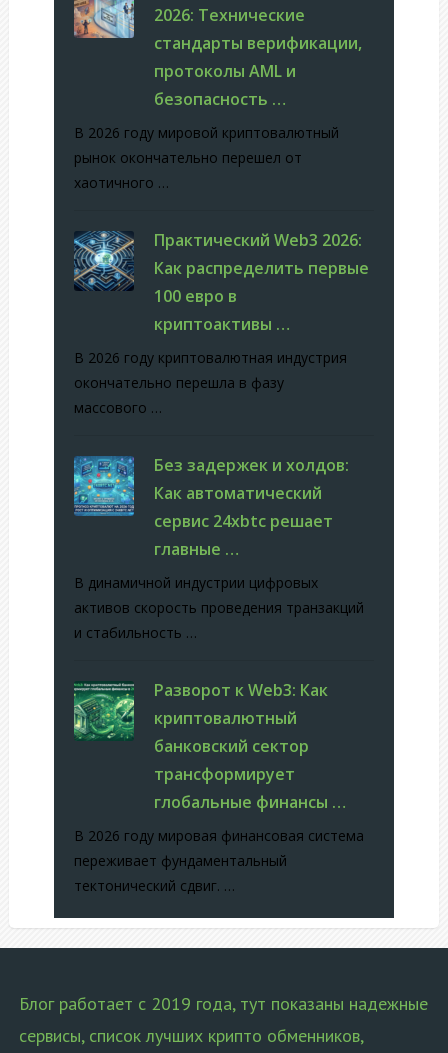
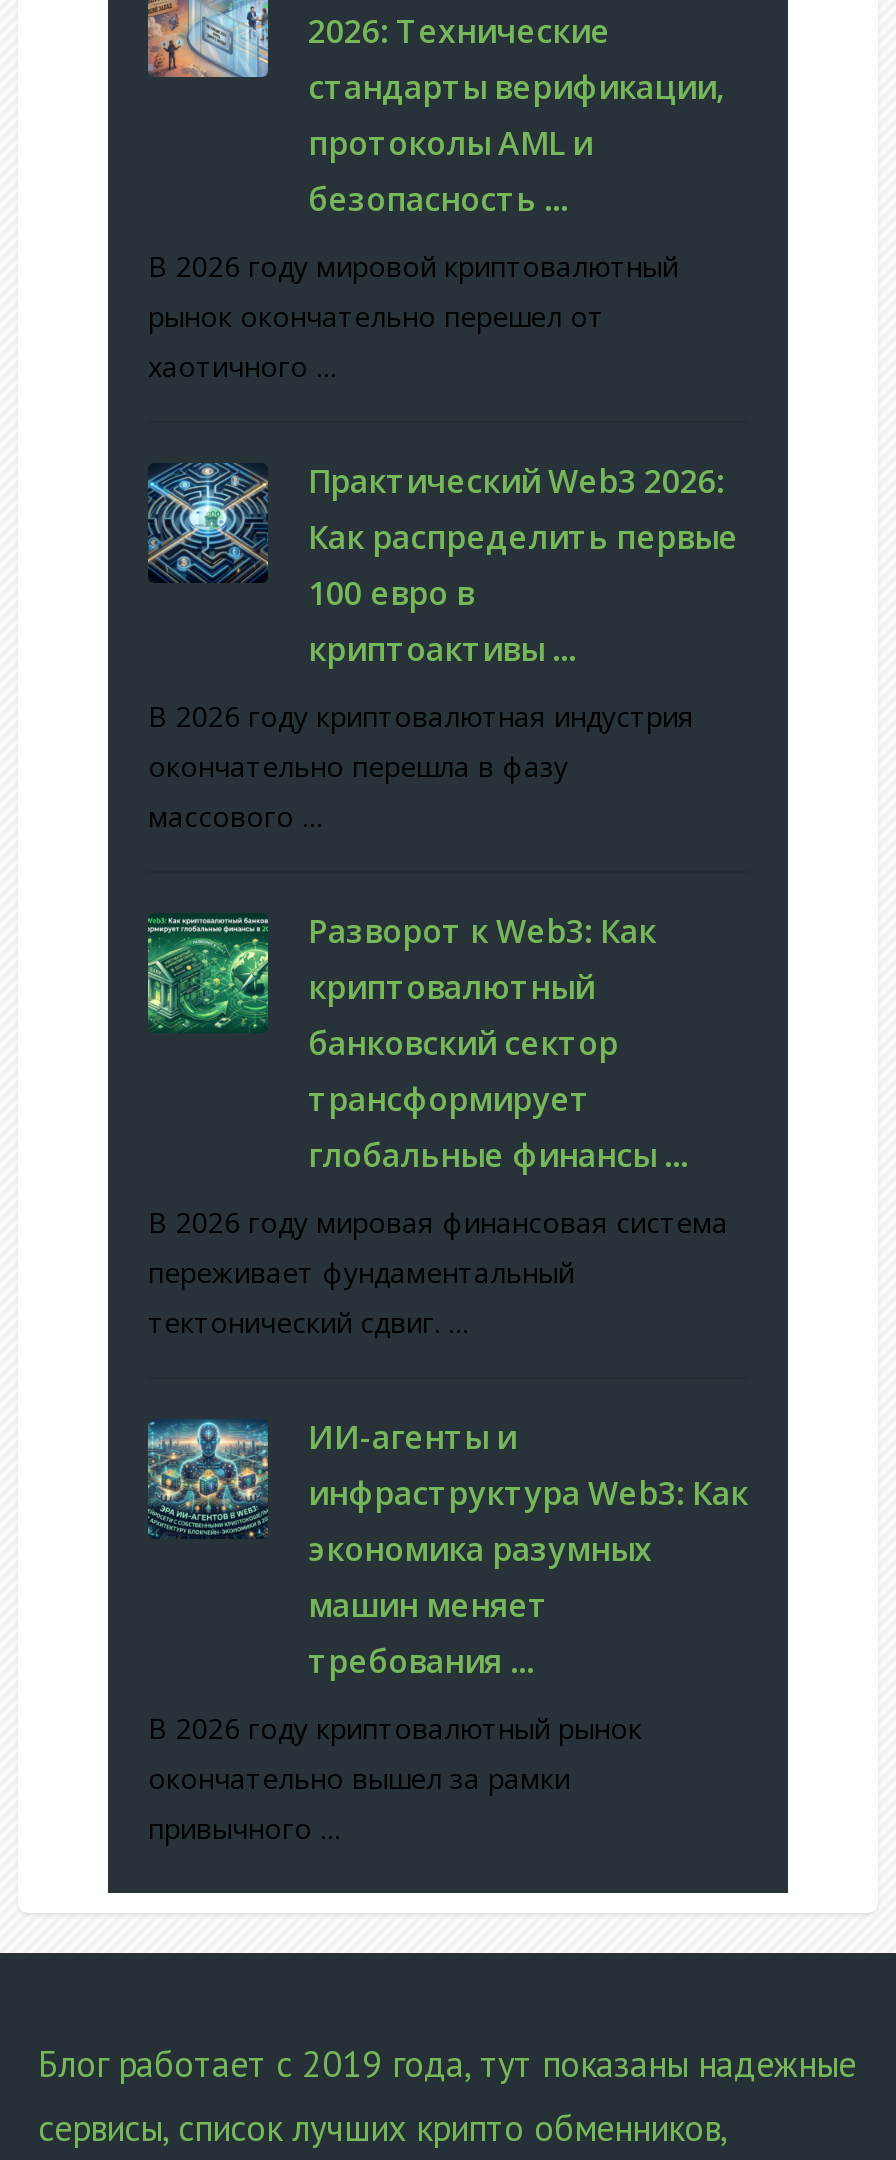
- [image]
- Без задержек и холдов:
- Как автоматический
- сервис 24xbtc решает
- главные …
- В динамичной индустрии цифровых
- активов скорость проведения транзакций
- и стабильность …

moved up: [image] | Разворот к Web3: Как | криптовалютный | ... | переживает фундаментальный | тектонический сдвиг. …

+ [image]
+ ИИ-агенты и
+ инфраструктура Web3: Как
+ экономика разумных
+ машин меняет
+ требования …
+ В 2026 году криптовалютный рынок
+ окончательно вышел за рамки
+ привычного …
